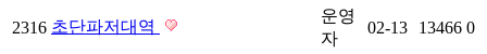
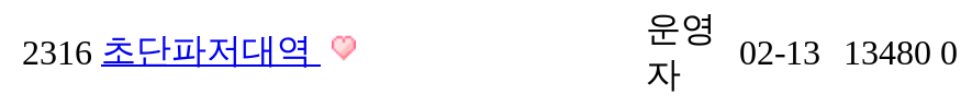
- 02-13 13466 0
+ 02-13 13480 0
